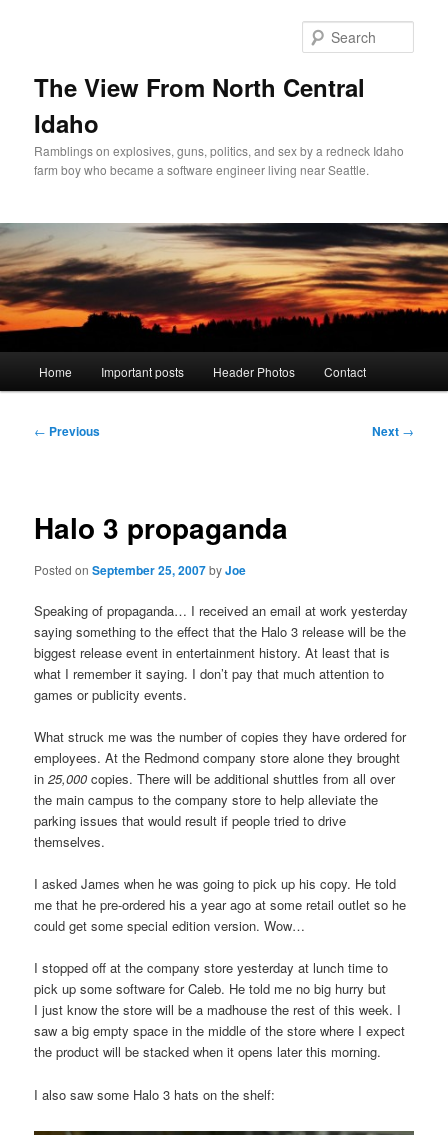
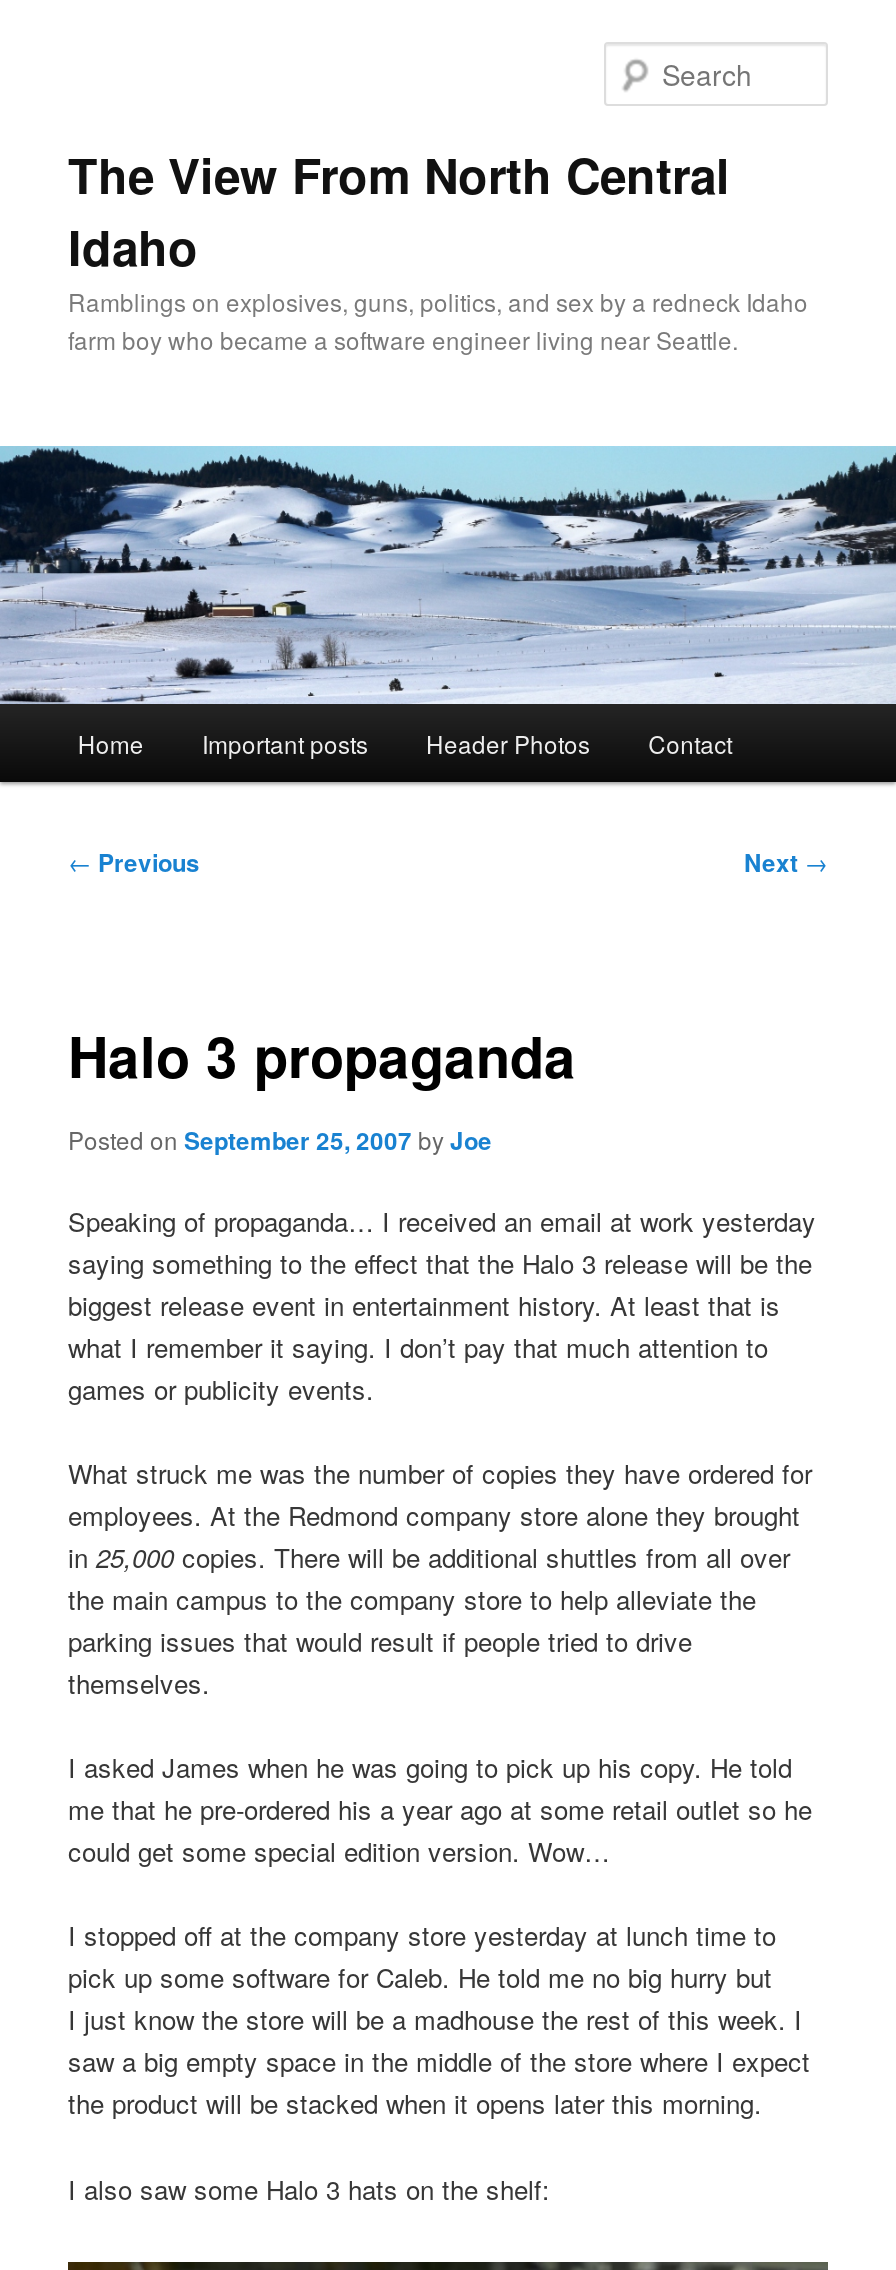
- [image]
+ [image]
